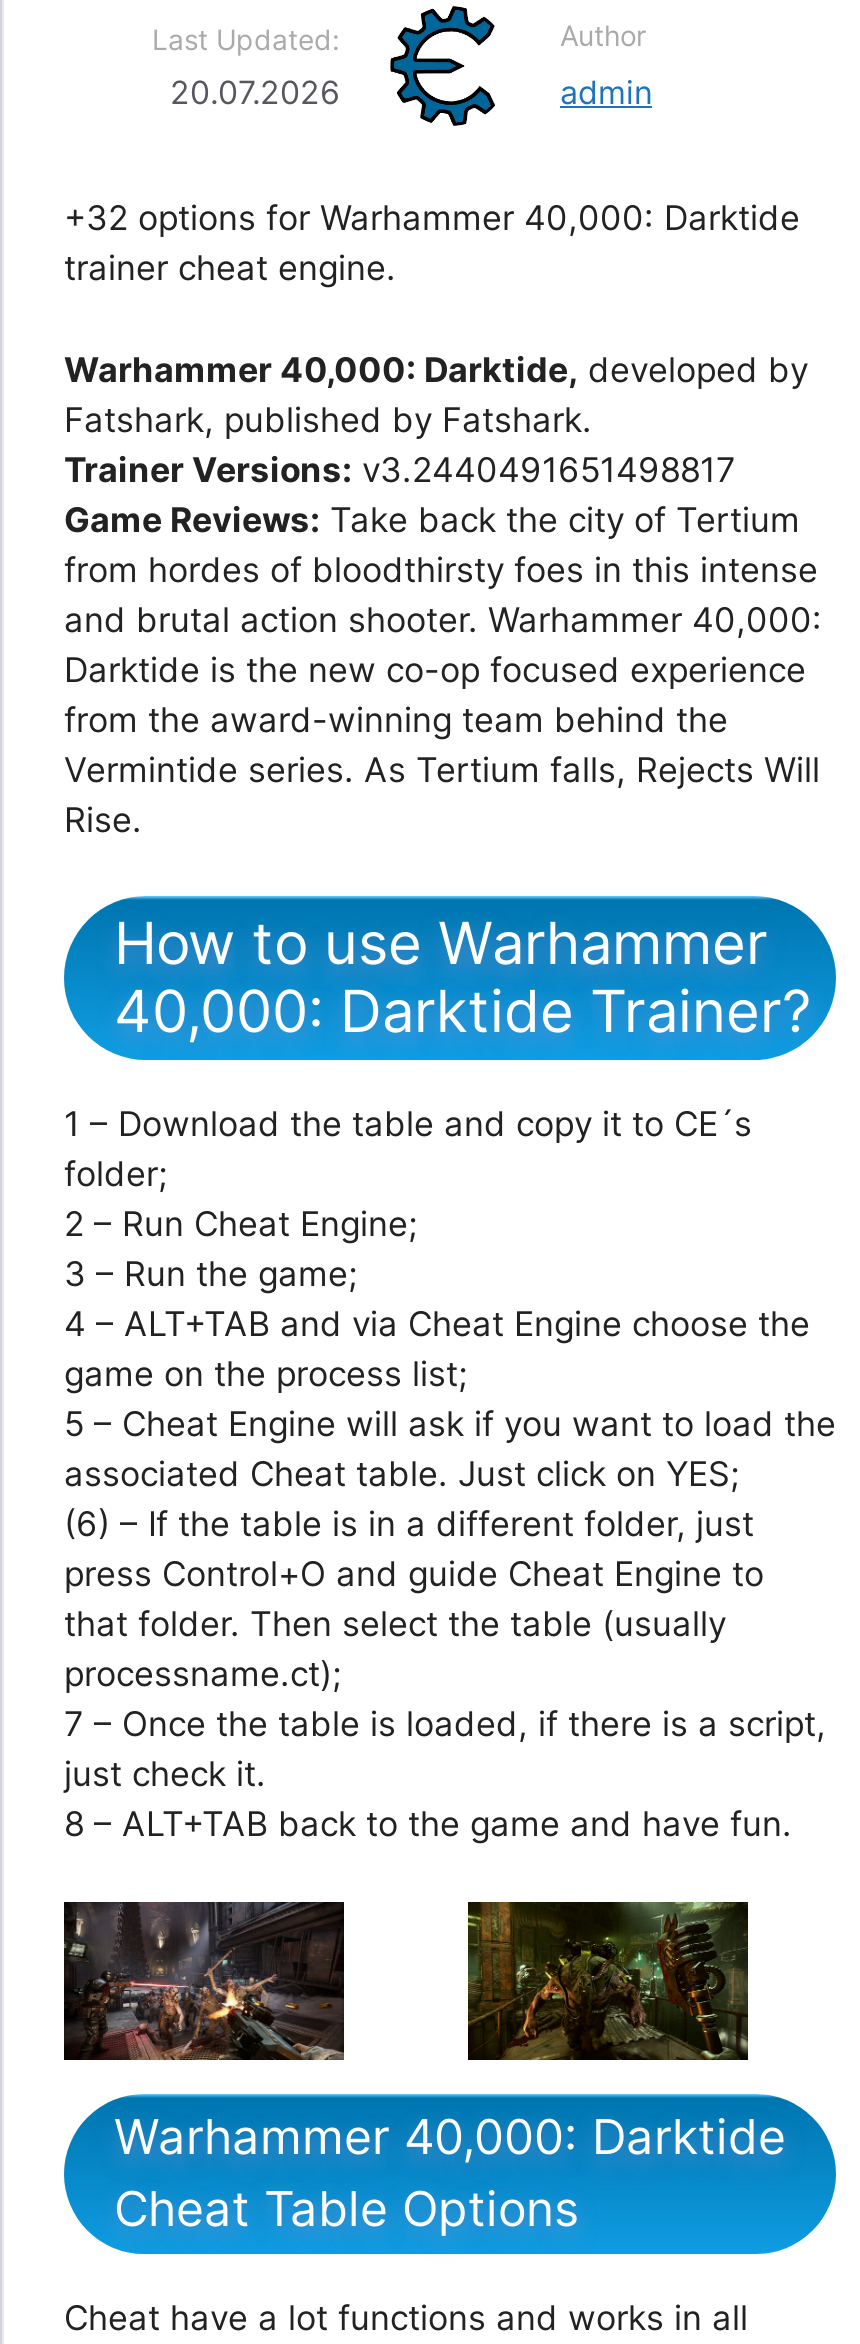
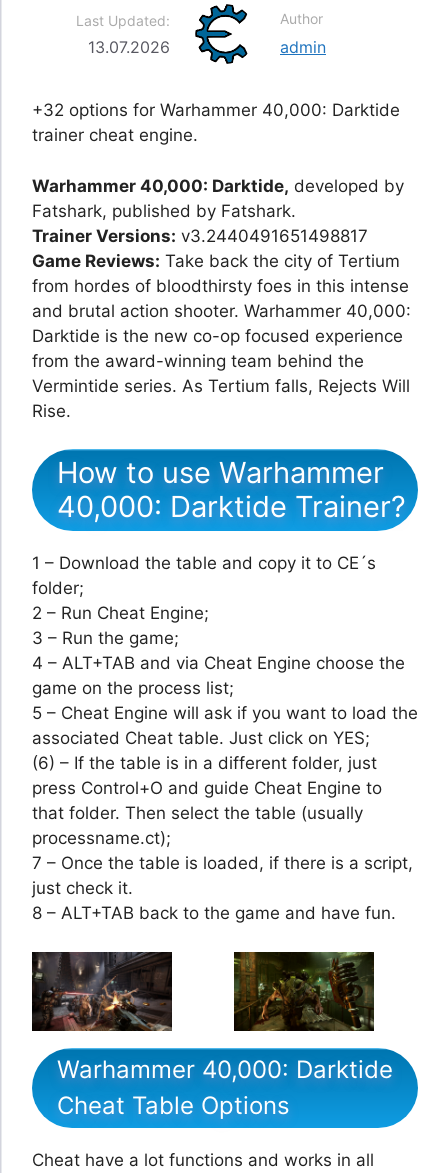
- 20.07.2026
+ 13.07.2026
